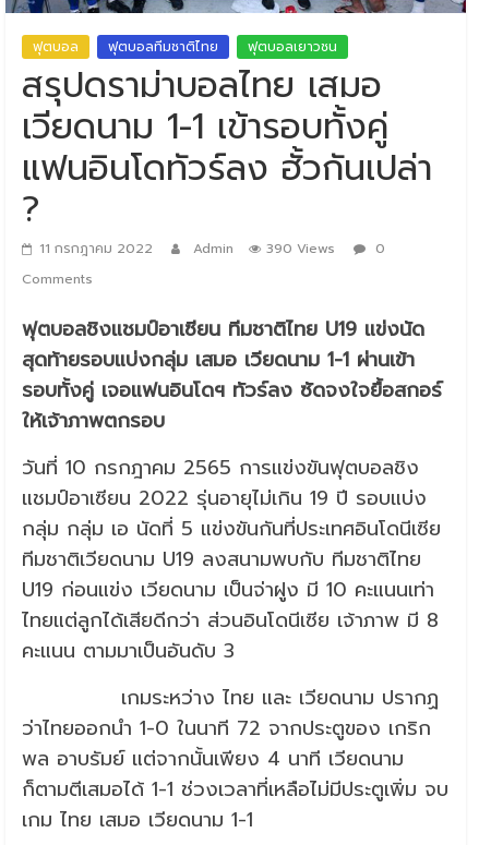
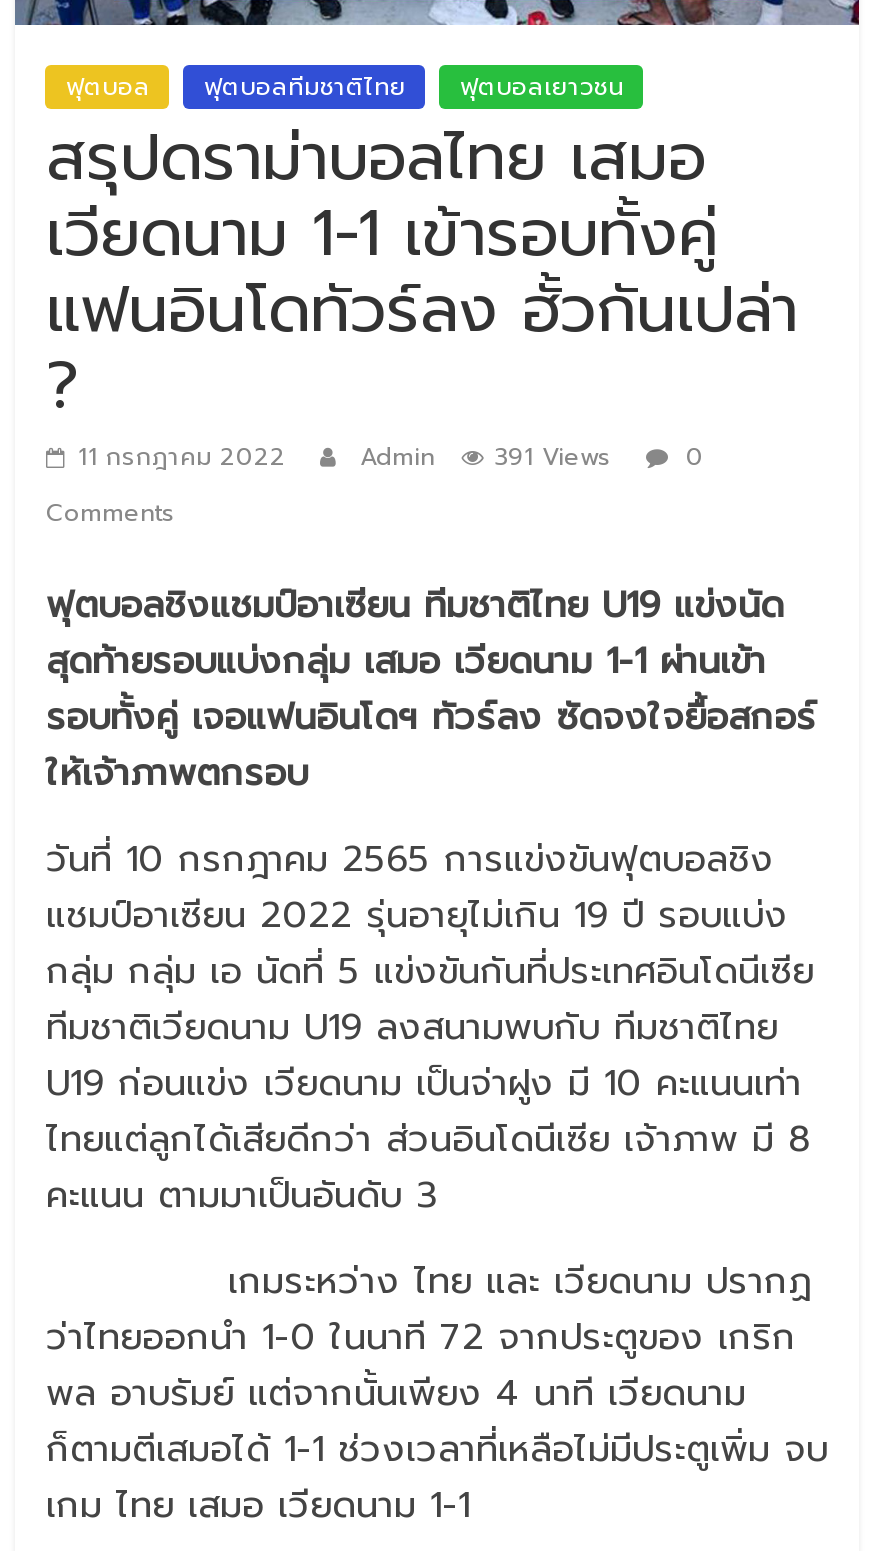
- 390 Views
+ 391 Views
